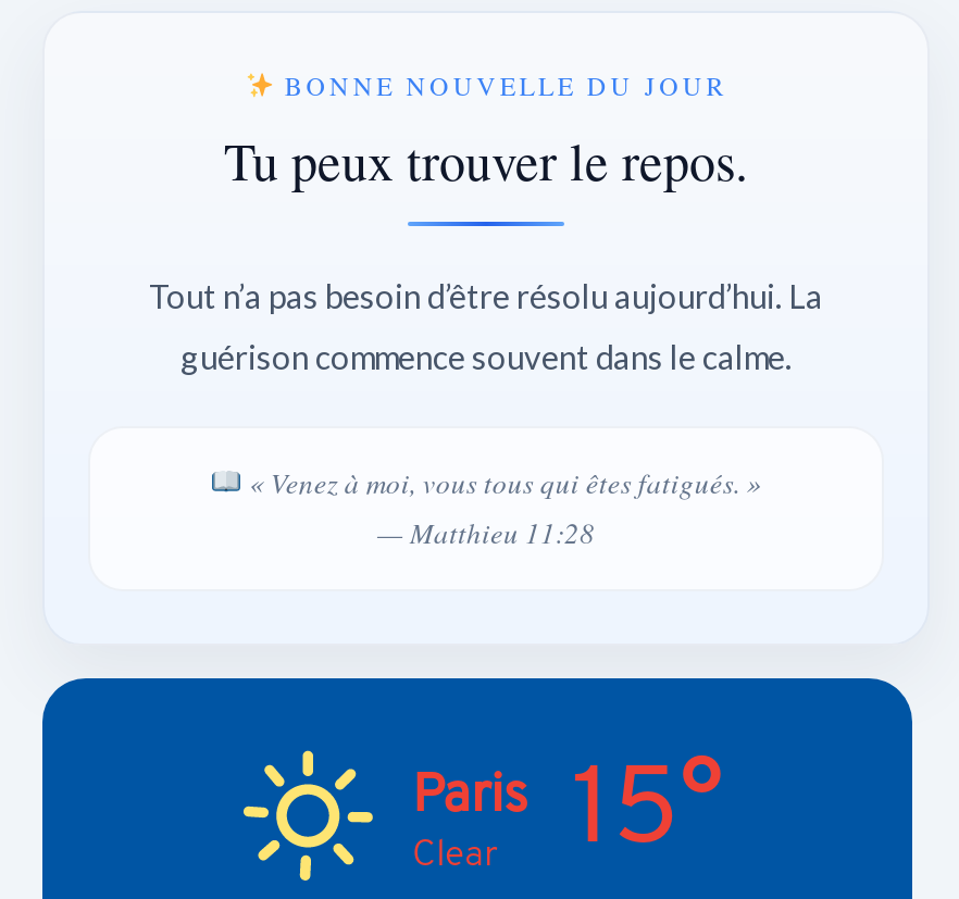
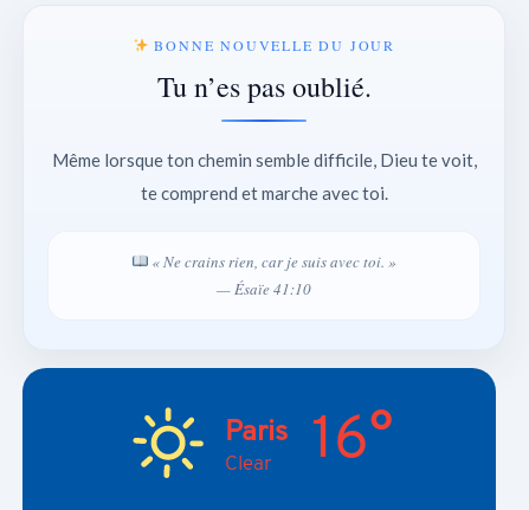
- Tu peux trouver le repos.
+ Tu n’es pas oublié.

- Tout n’a pas besoin d’être résolu aujourd’hui. La
+ Même lorsque ton chemin semble difficile, Dieu te voit,

- guérison commence souvent dans le calme.
+ te comprend et marche avec toi.

- « Venez à moi, vous tous qui êtes fatigués. »
- — Matthieu 11:28
+ « Ne crains rien, car je suis avec toi. »
+ — Ésaïe 41:10

- Paris Clear 15°
+ Paris Clear 16°
